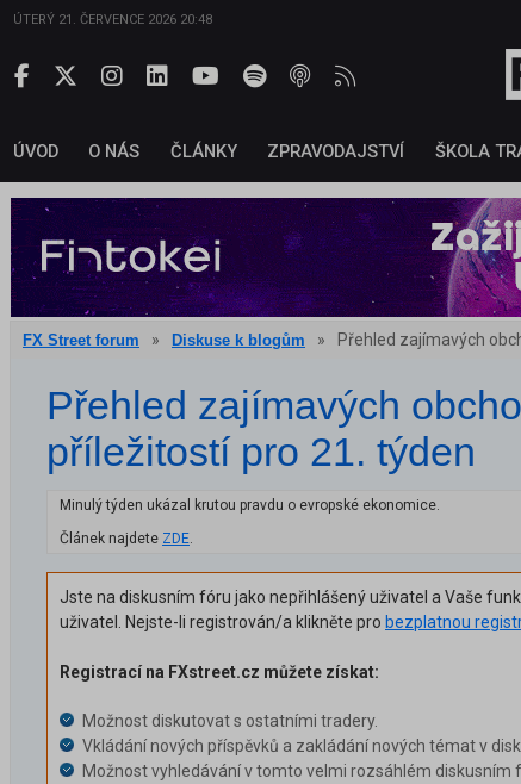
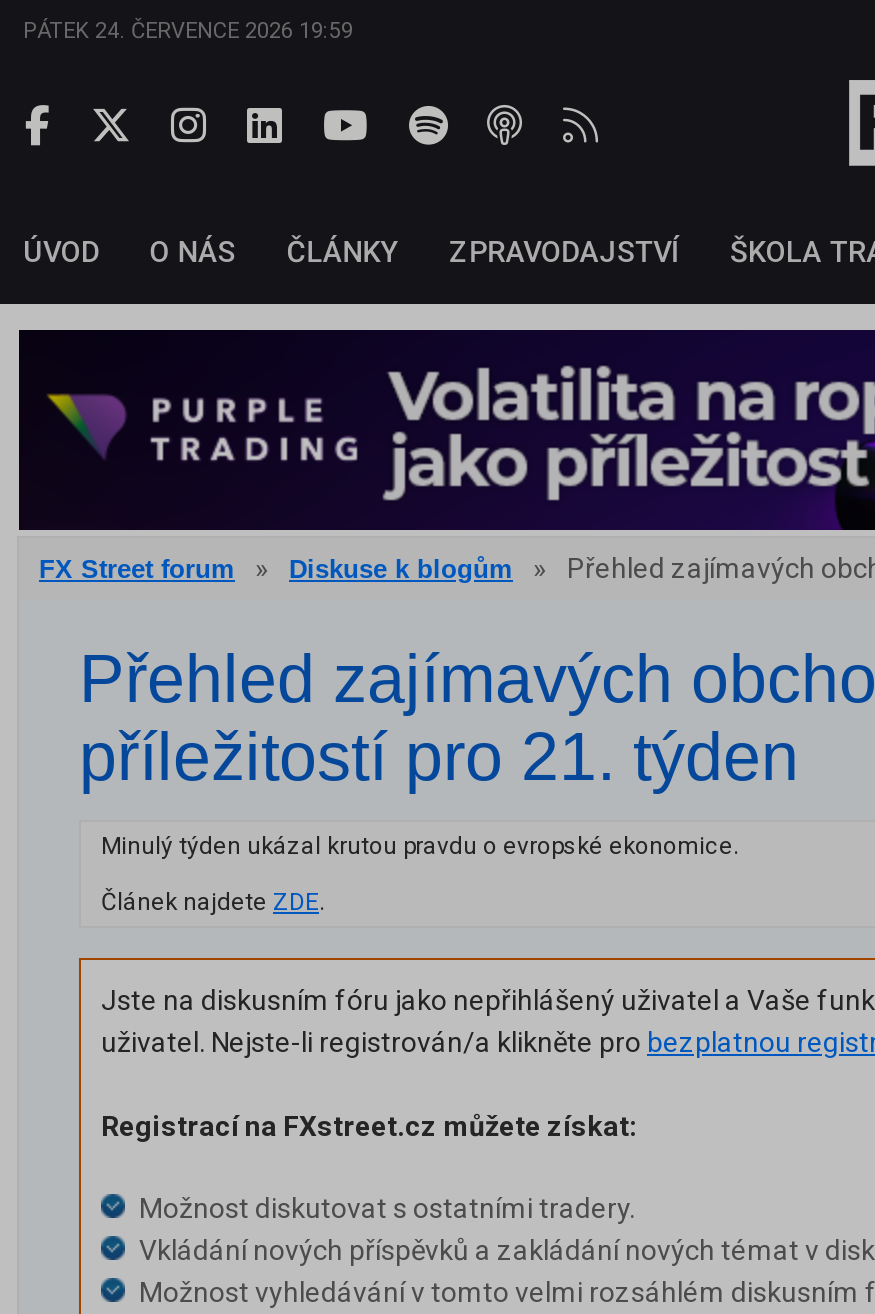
- ÚTERÝ 21. ČERVENCE 2026 20:48
+ PÁTEK 24. ČERVENCE 2026 19:59

- [image]
+ [image]
